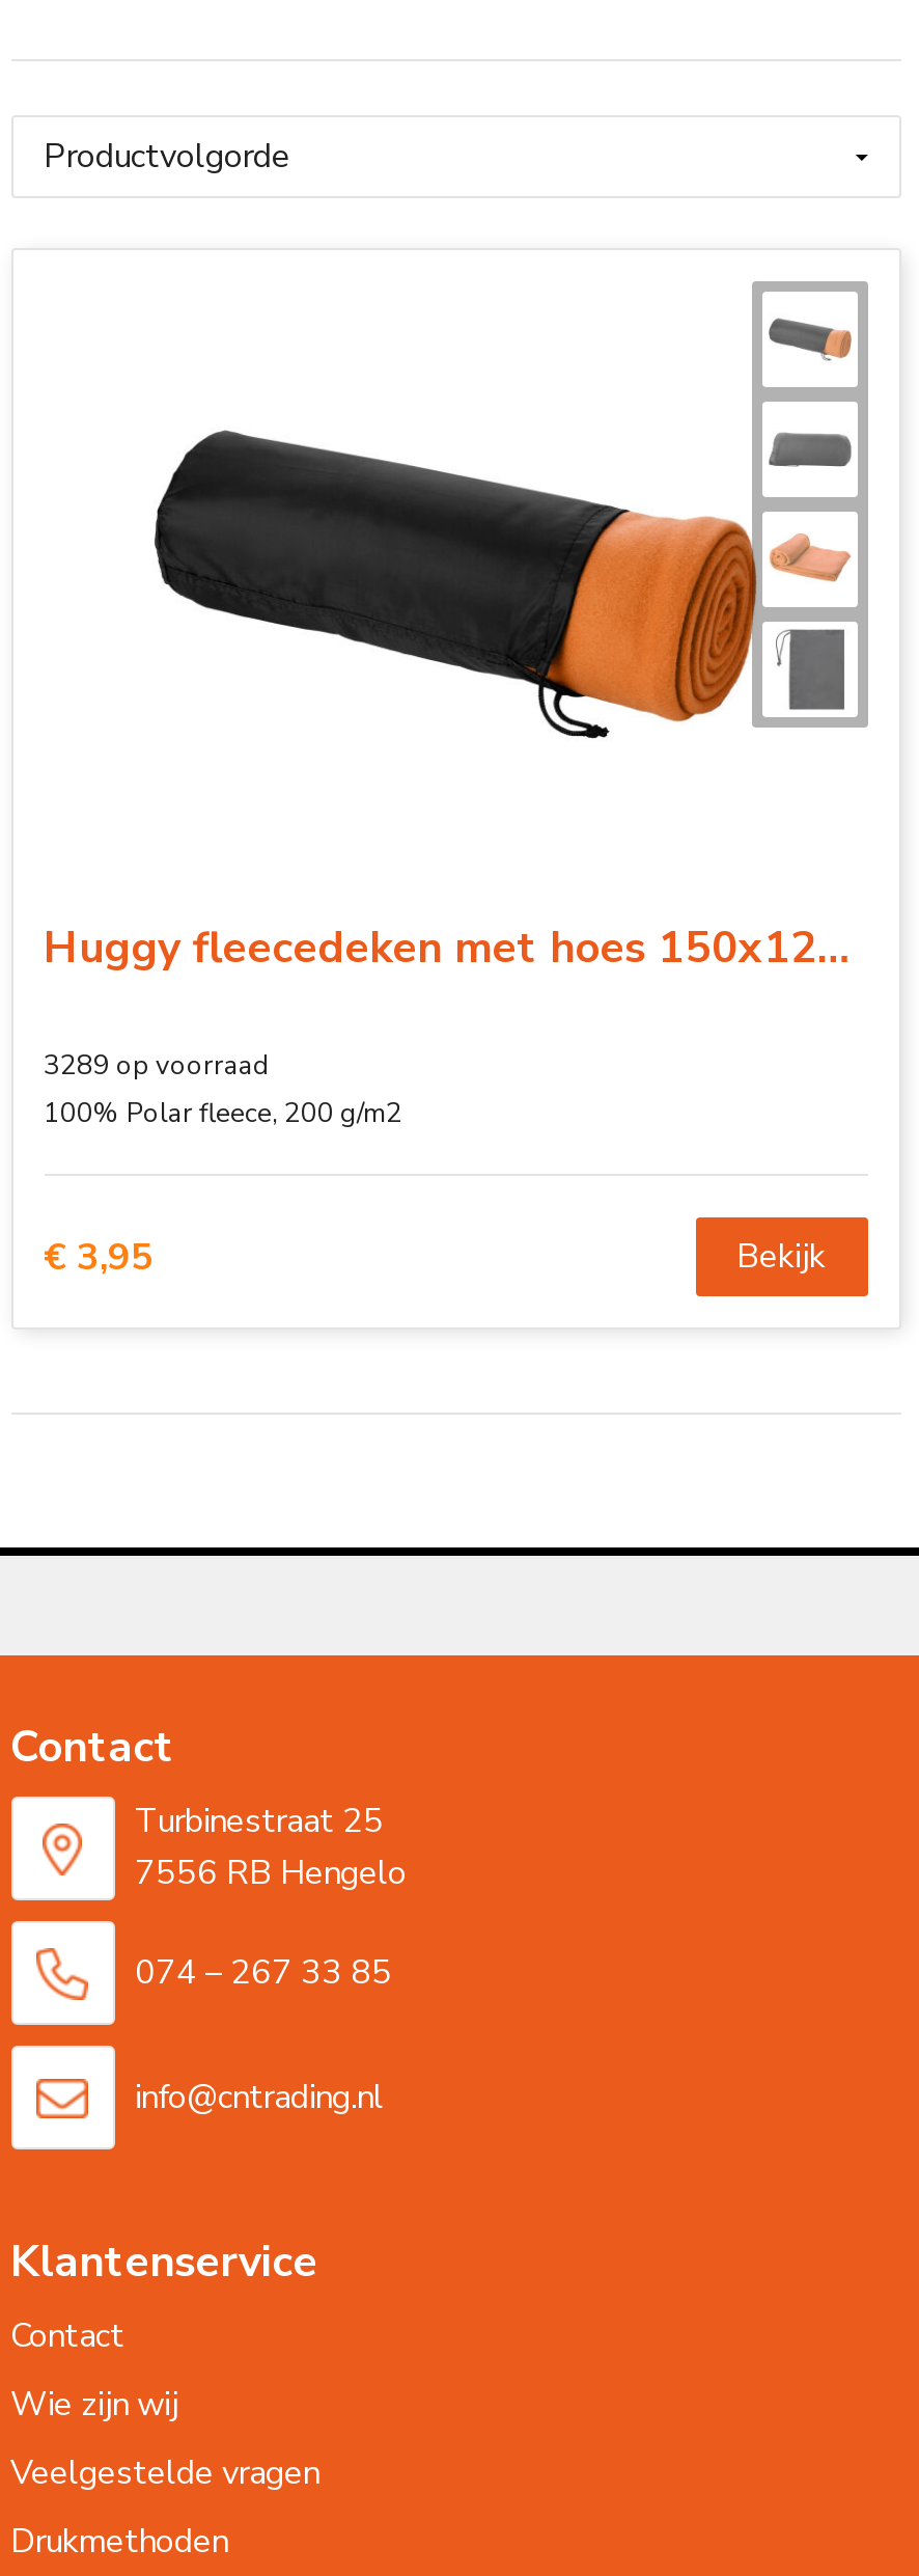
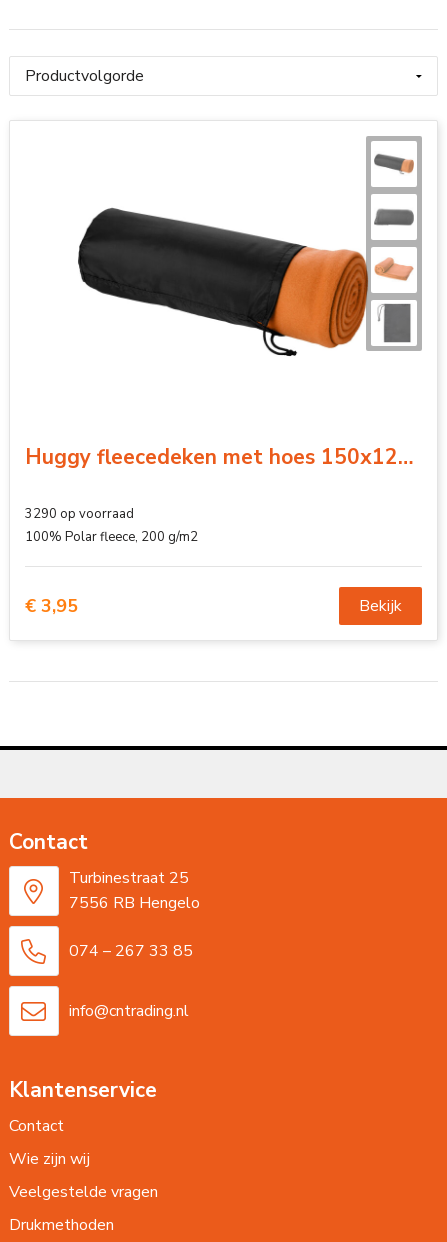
- 3289 op voorraad
+ 3290 op voorraad
